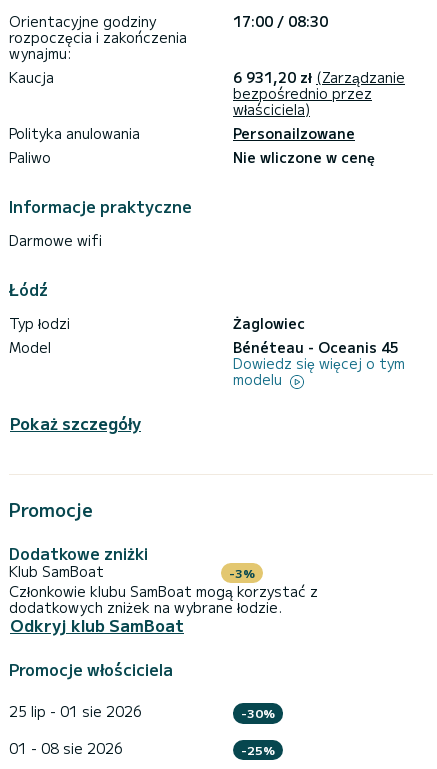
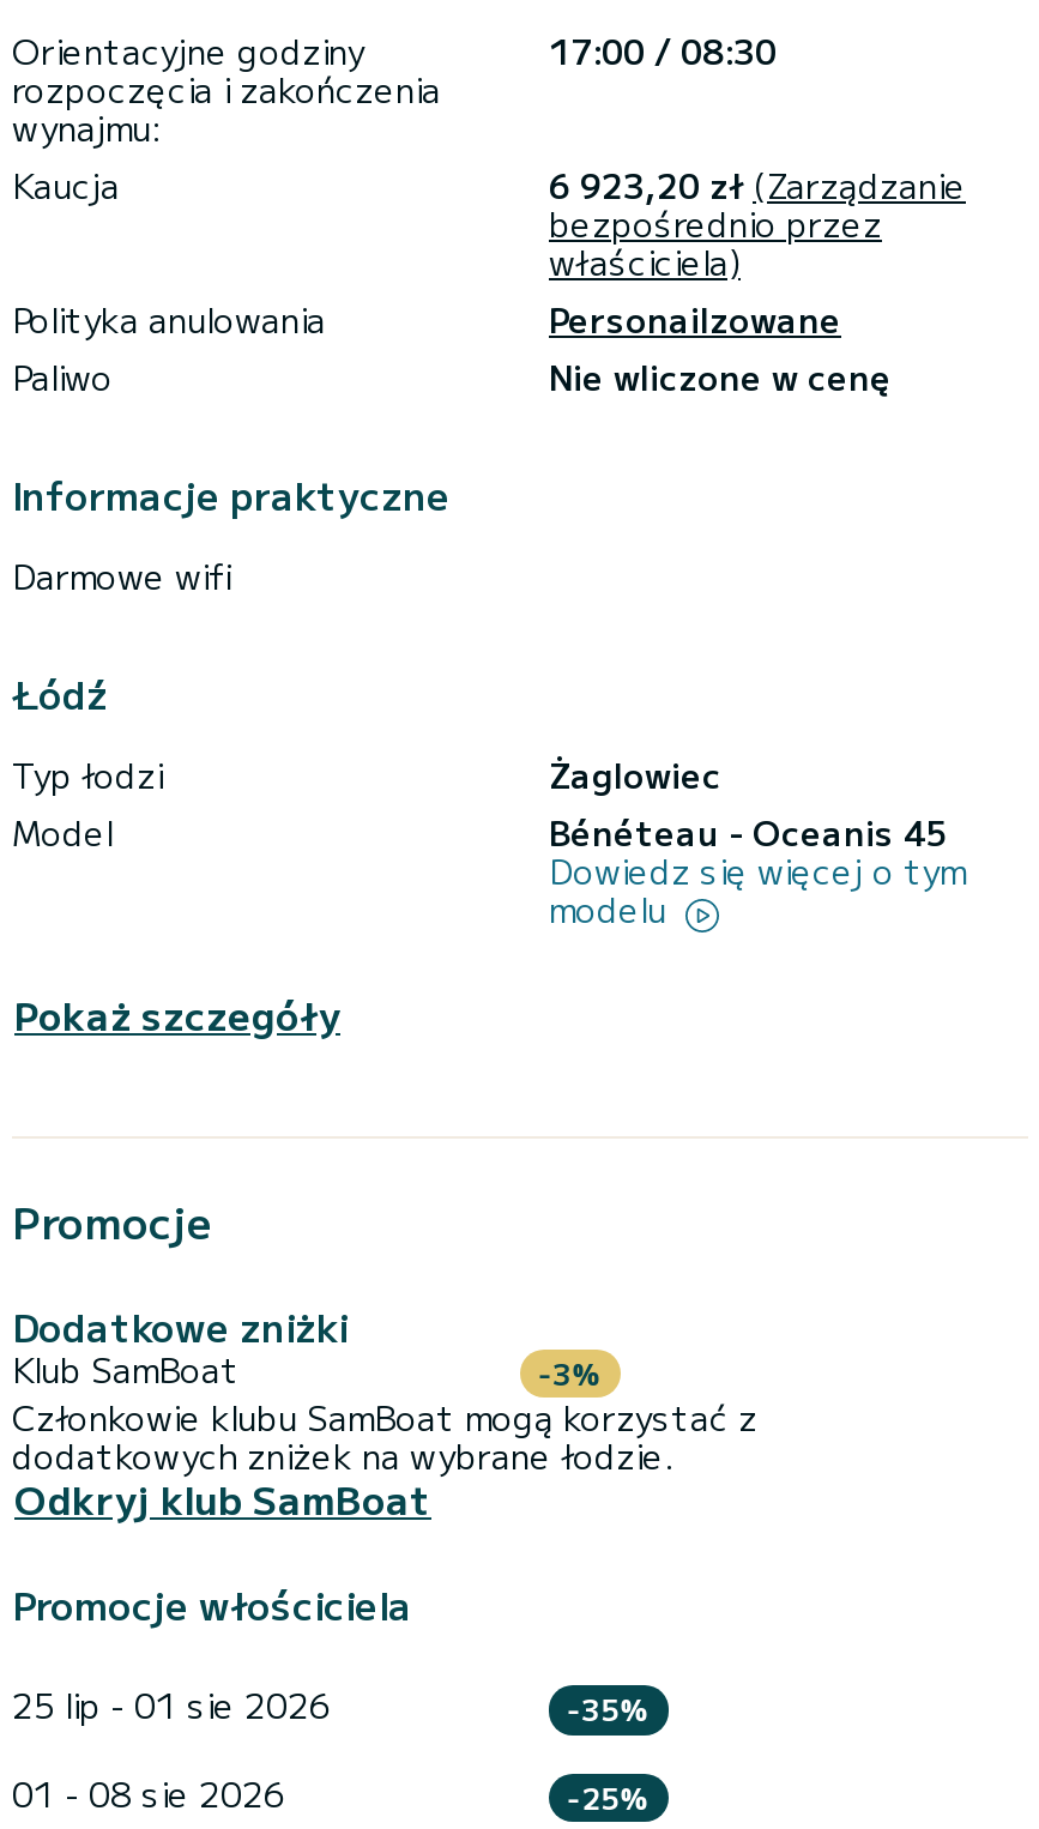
- 6 931,20 zł (Zarządzanie
+ 6 923,20 zł (Zarządzanie

- -30%
+ -35%
